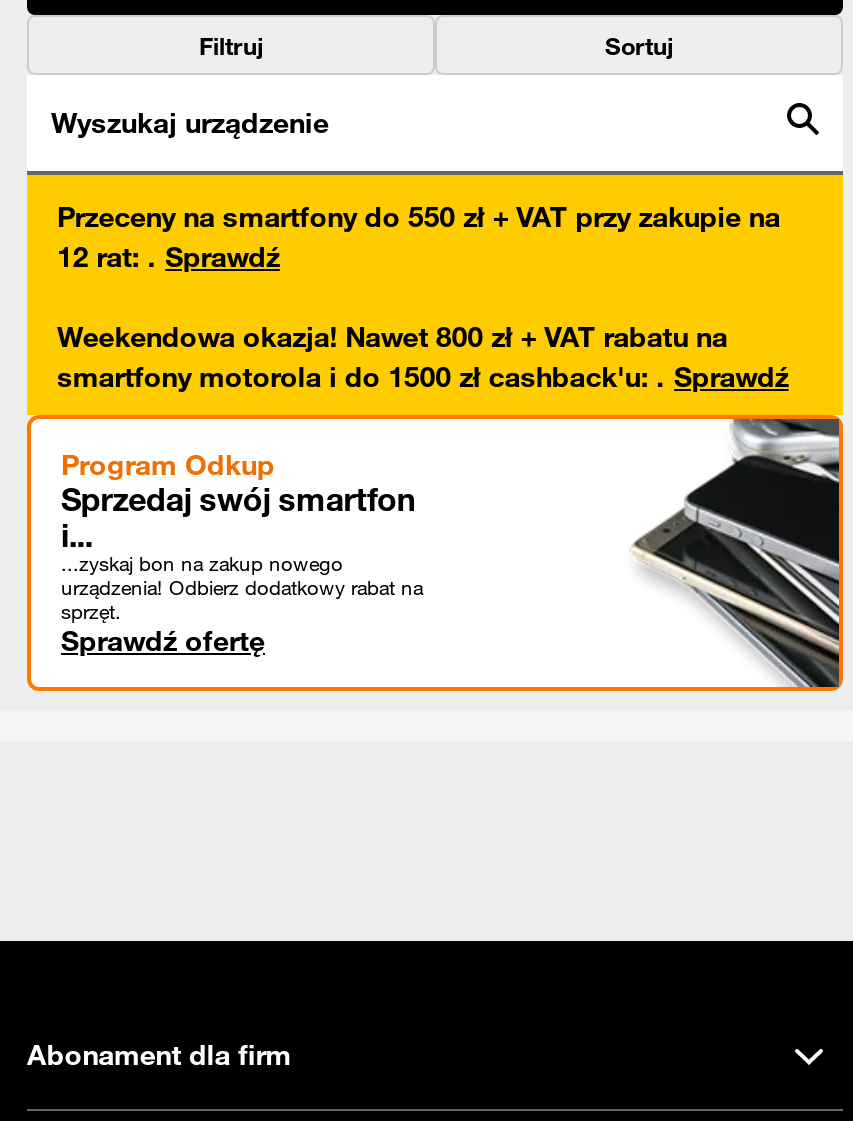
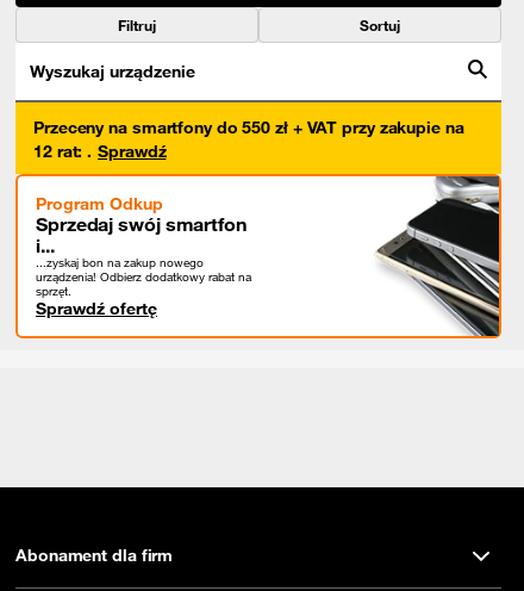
- Weekendowa okazja! Nawet 800 zł + VAT rabatu na
- smartfony motorola i do 1500 zł cashback'u:. Sprawdź
